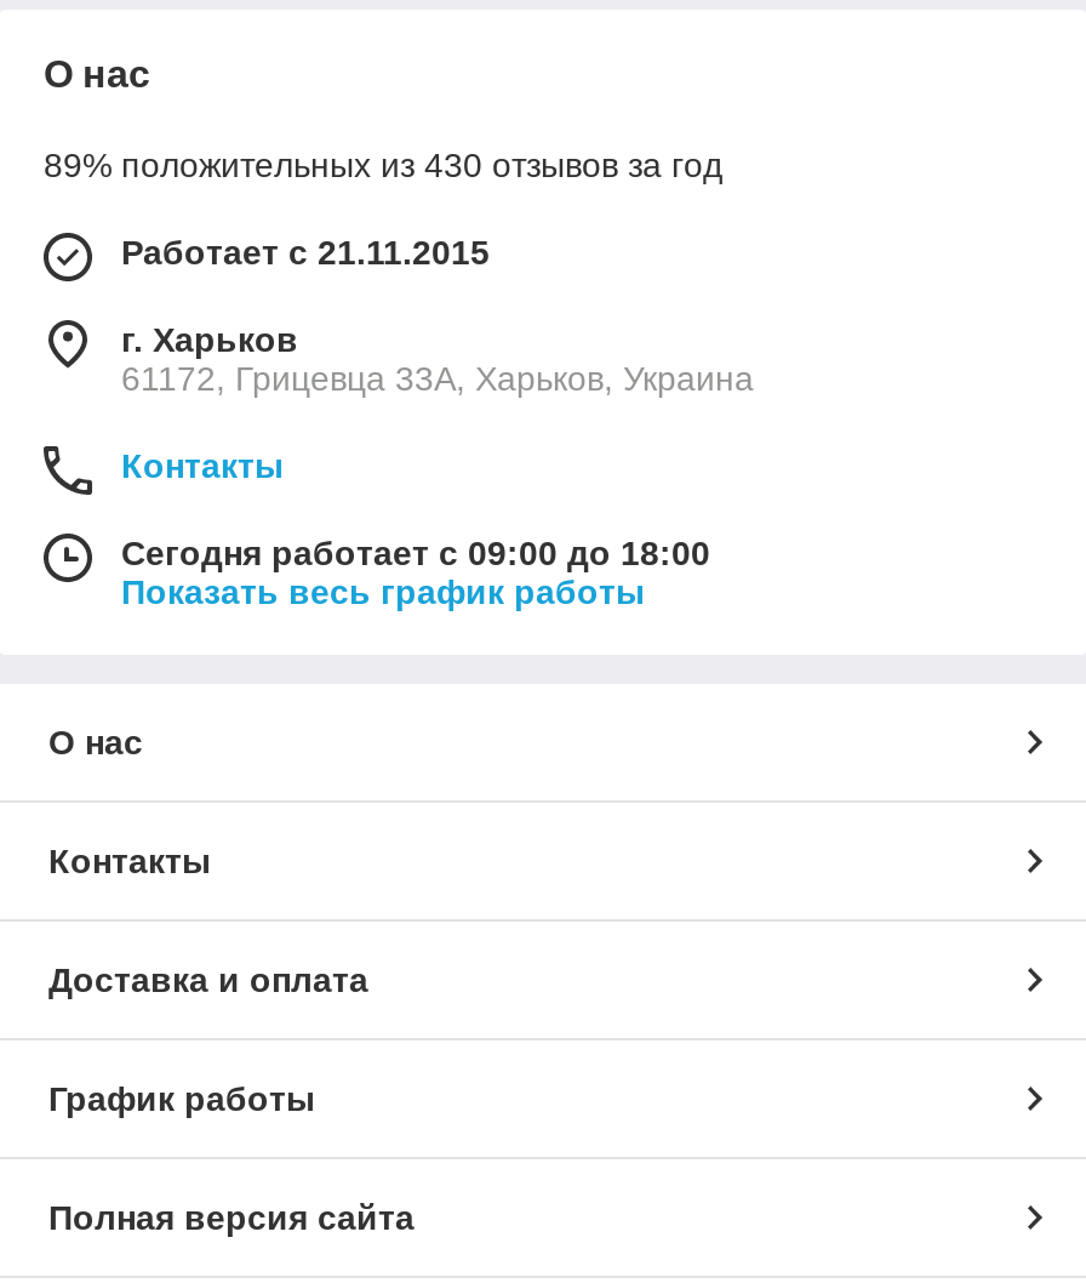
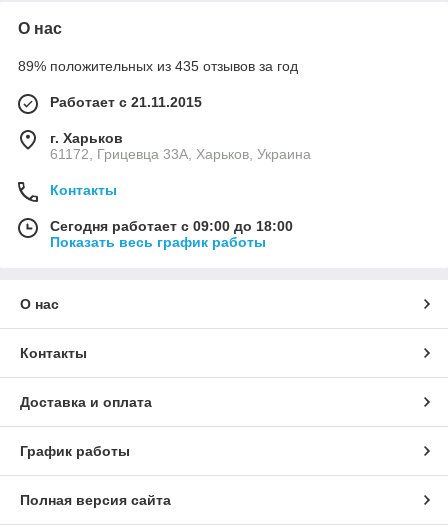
- 89% положительных из 430 отзывов за год
+ 89% положительных из 435 отзывов за год
